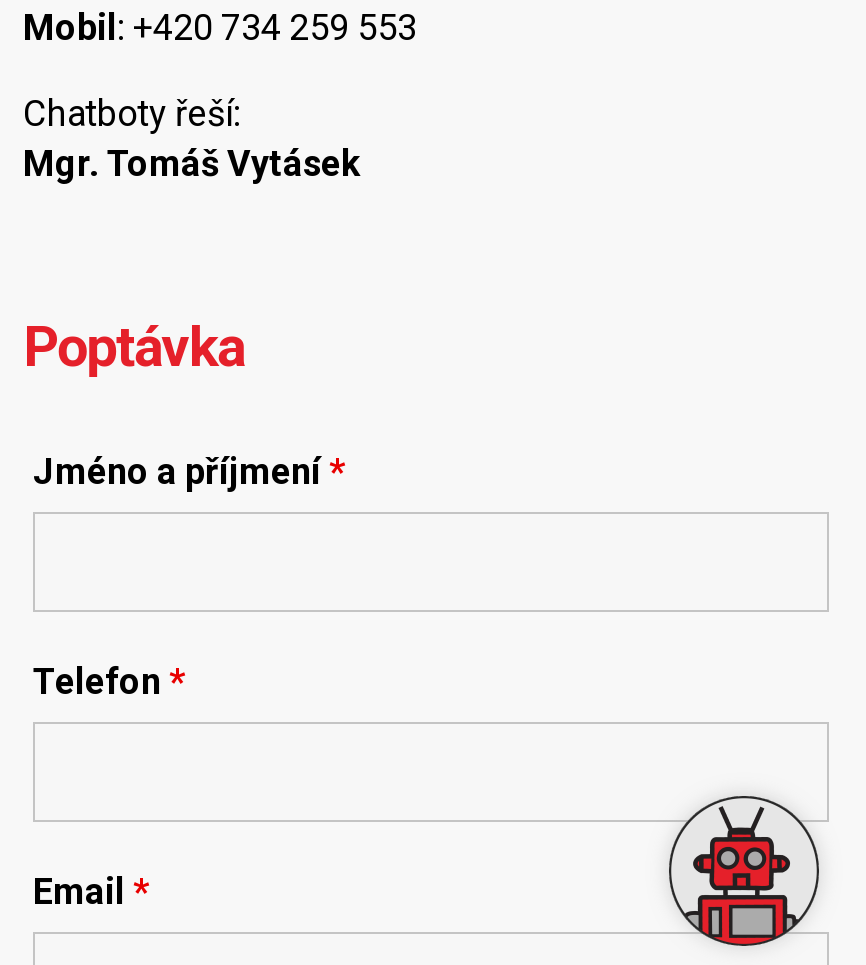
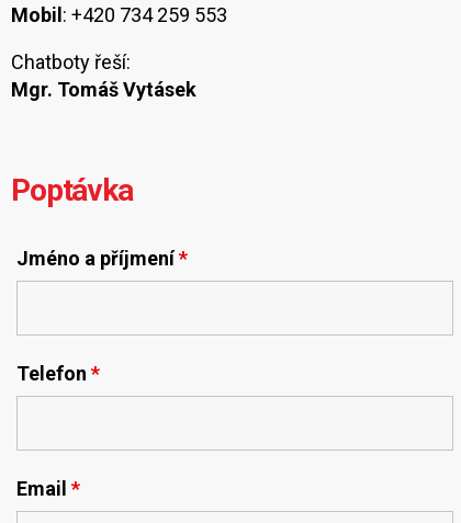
- [image]
